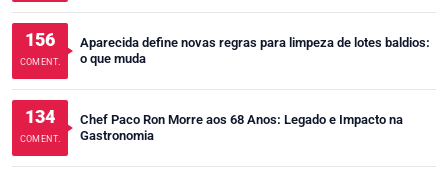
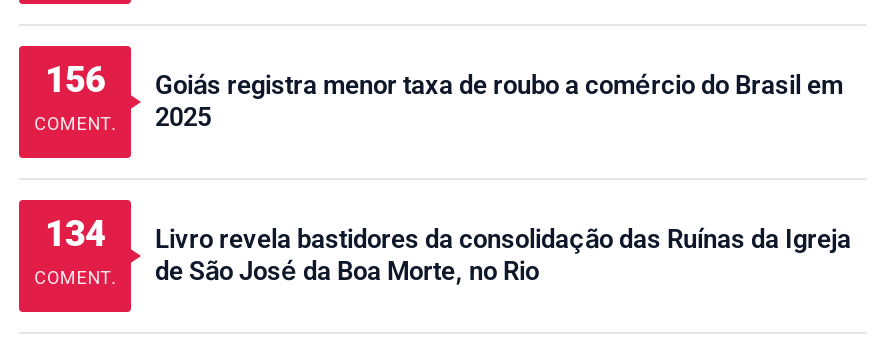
- Aparecida define novas regras para limpeza de lotes baldios:
- o que muda
+ Goiás registra menor taxa de roubo a comércio do Brasil em
+ 2025

- Chef Paco Ron Morre aos 68 Anos: Legado e Impacto na
- Gastronomia
+ Livro revela bastidores da consolidação das Ruínas da Igreja
+ de São José da Boa Morte, no Rio
